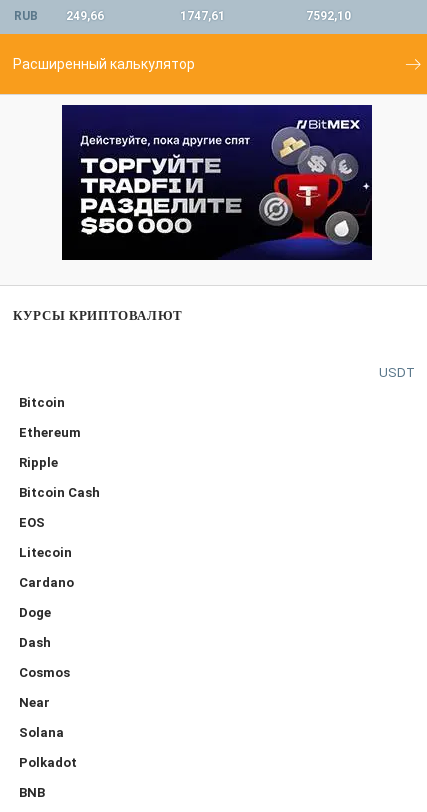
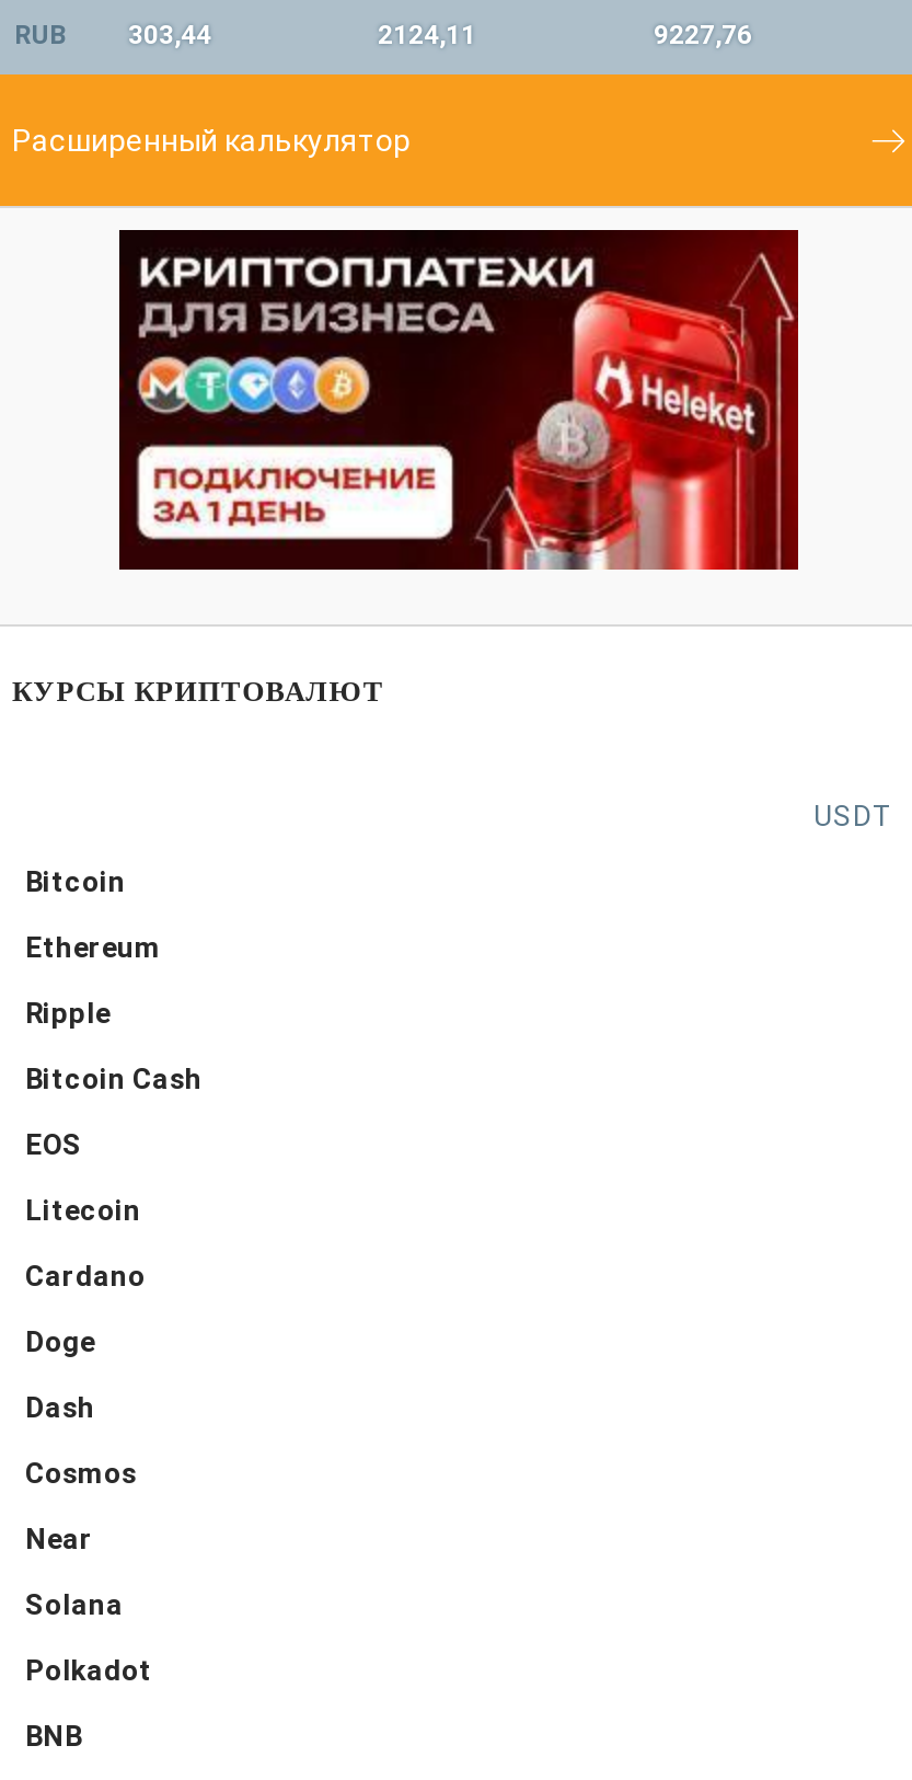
- RUB 249,66
+ RUB 303,44

- 1747,61
+ 2124,11

- 7592,10
+ 9227,76

- [image]
+ [image]
